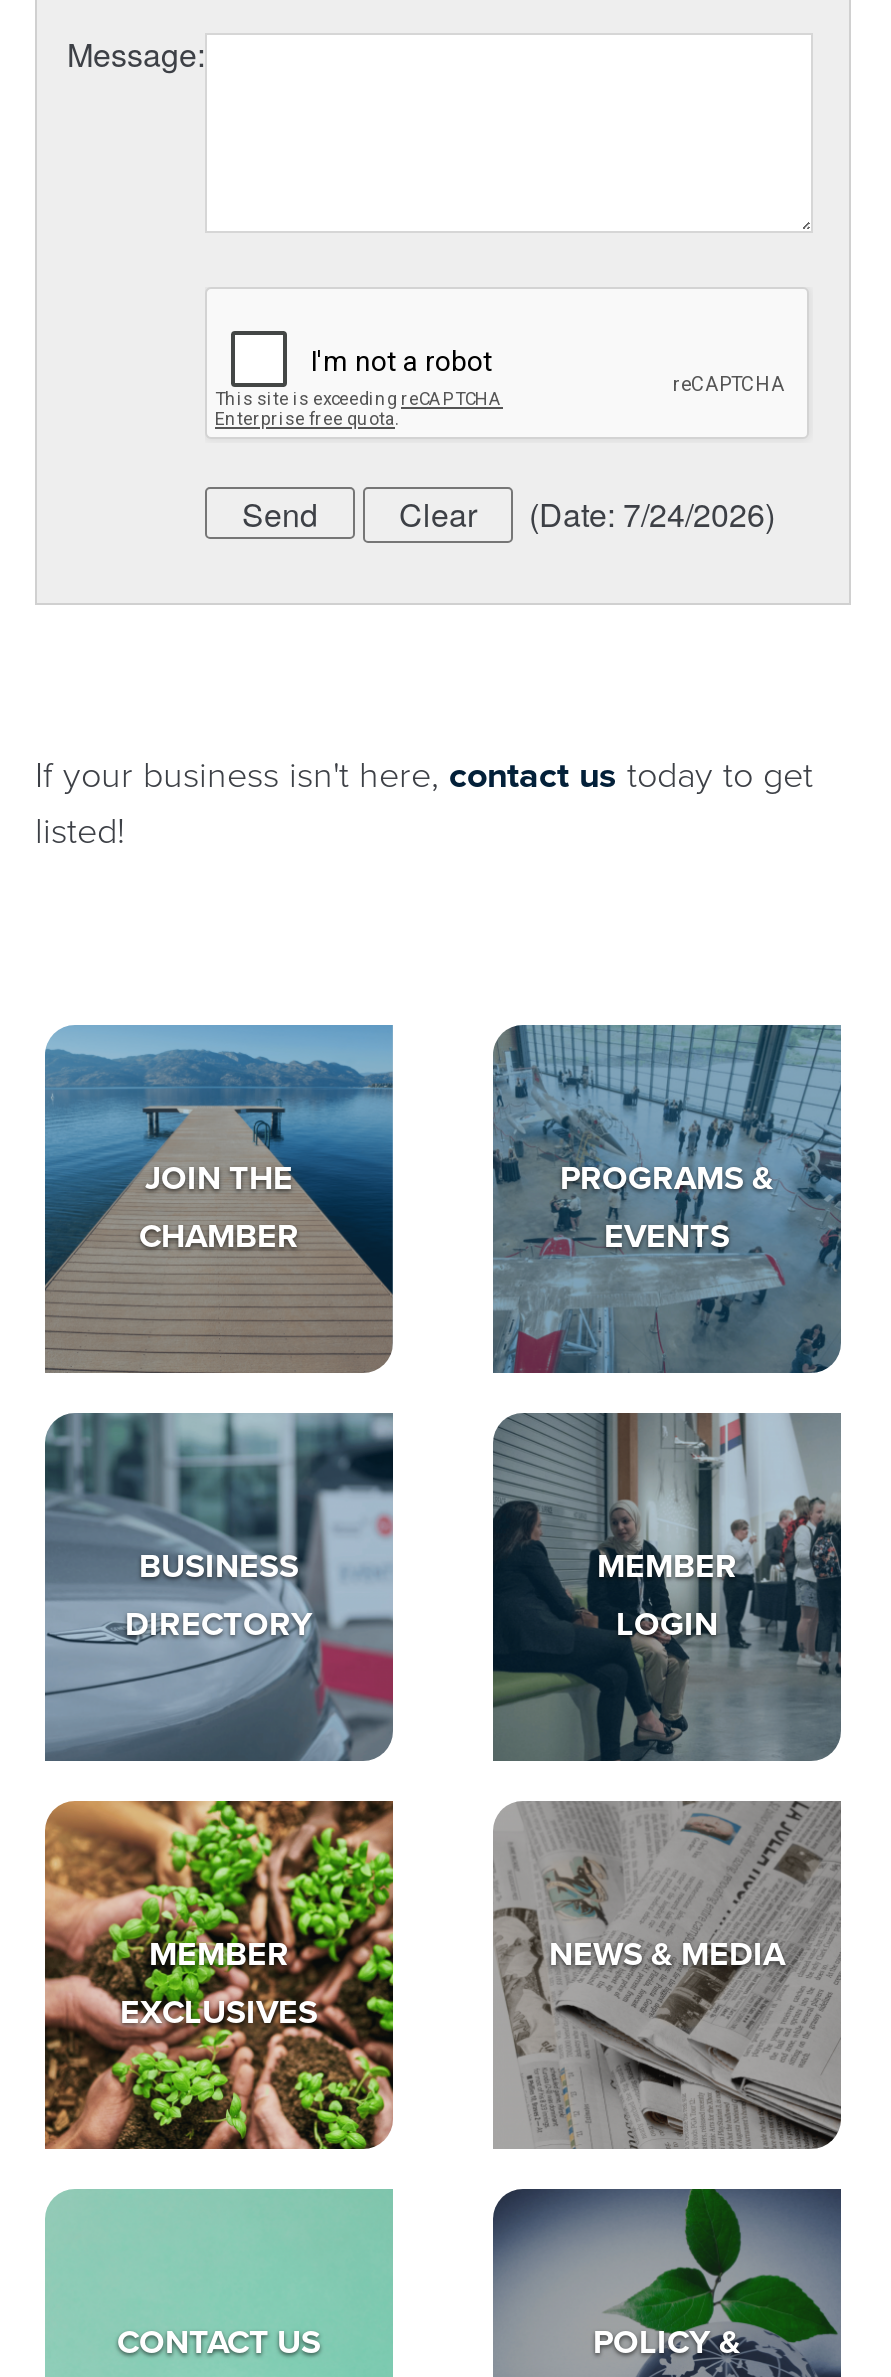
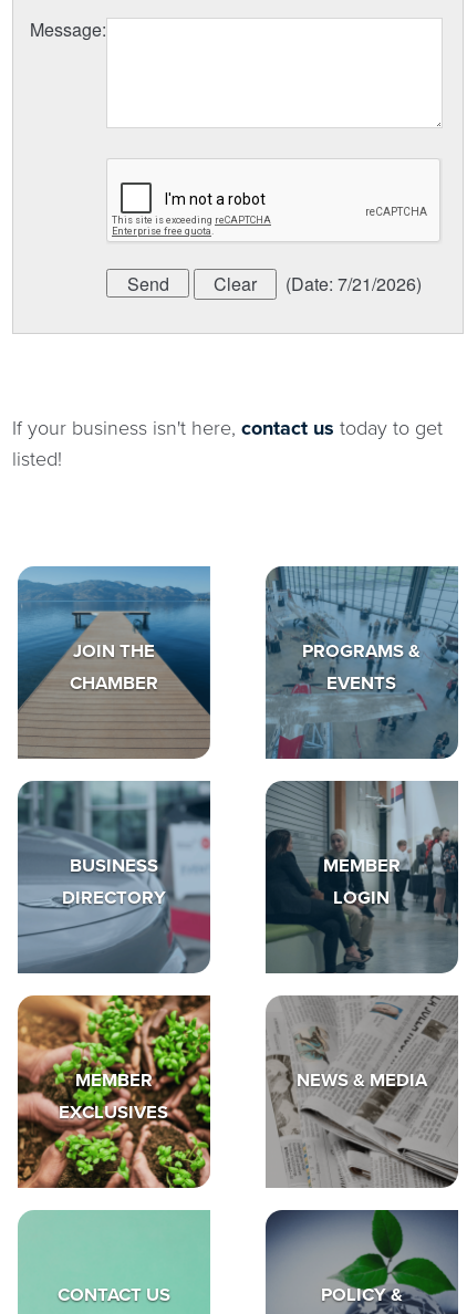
- (Date: 7/24/2026)
+ (Date: 7/21/2026)
